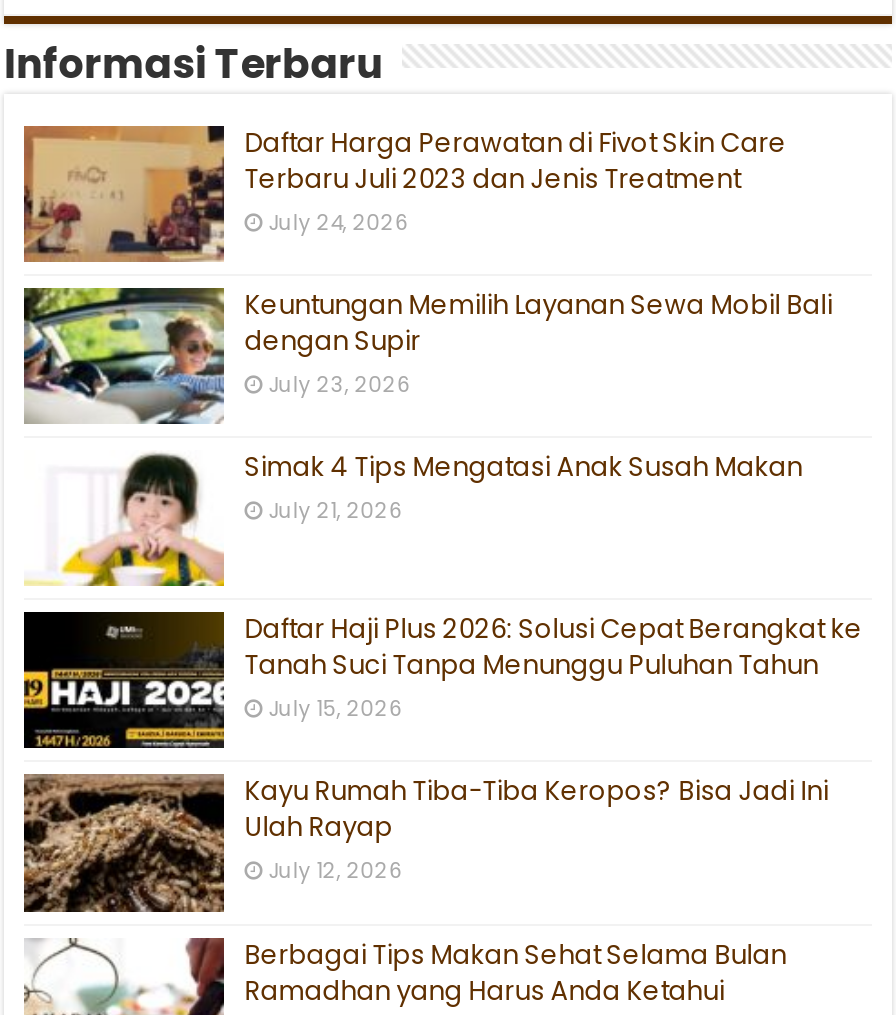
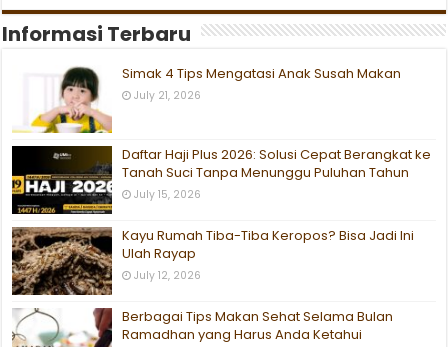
- [image]
- Daftar Harga Perawatan di Fivot Skin Care
- Terbaru Juli 2023 dan Jenis Treatment
- July 24, 2026
- Keuntungan Memilih Layanan Sewa Mobil Bali
- dengan Supir
- July 23, 2026

- [image]
